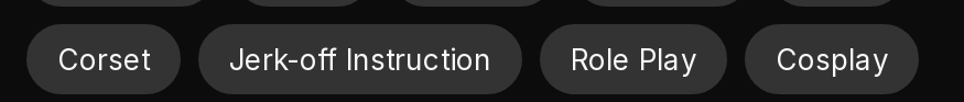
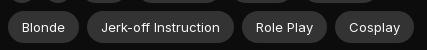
- Corset
+ Blonde
